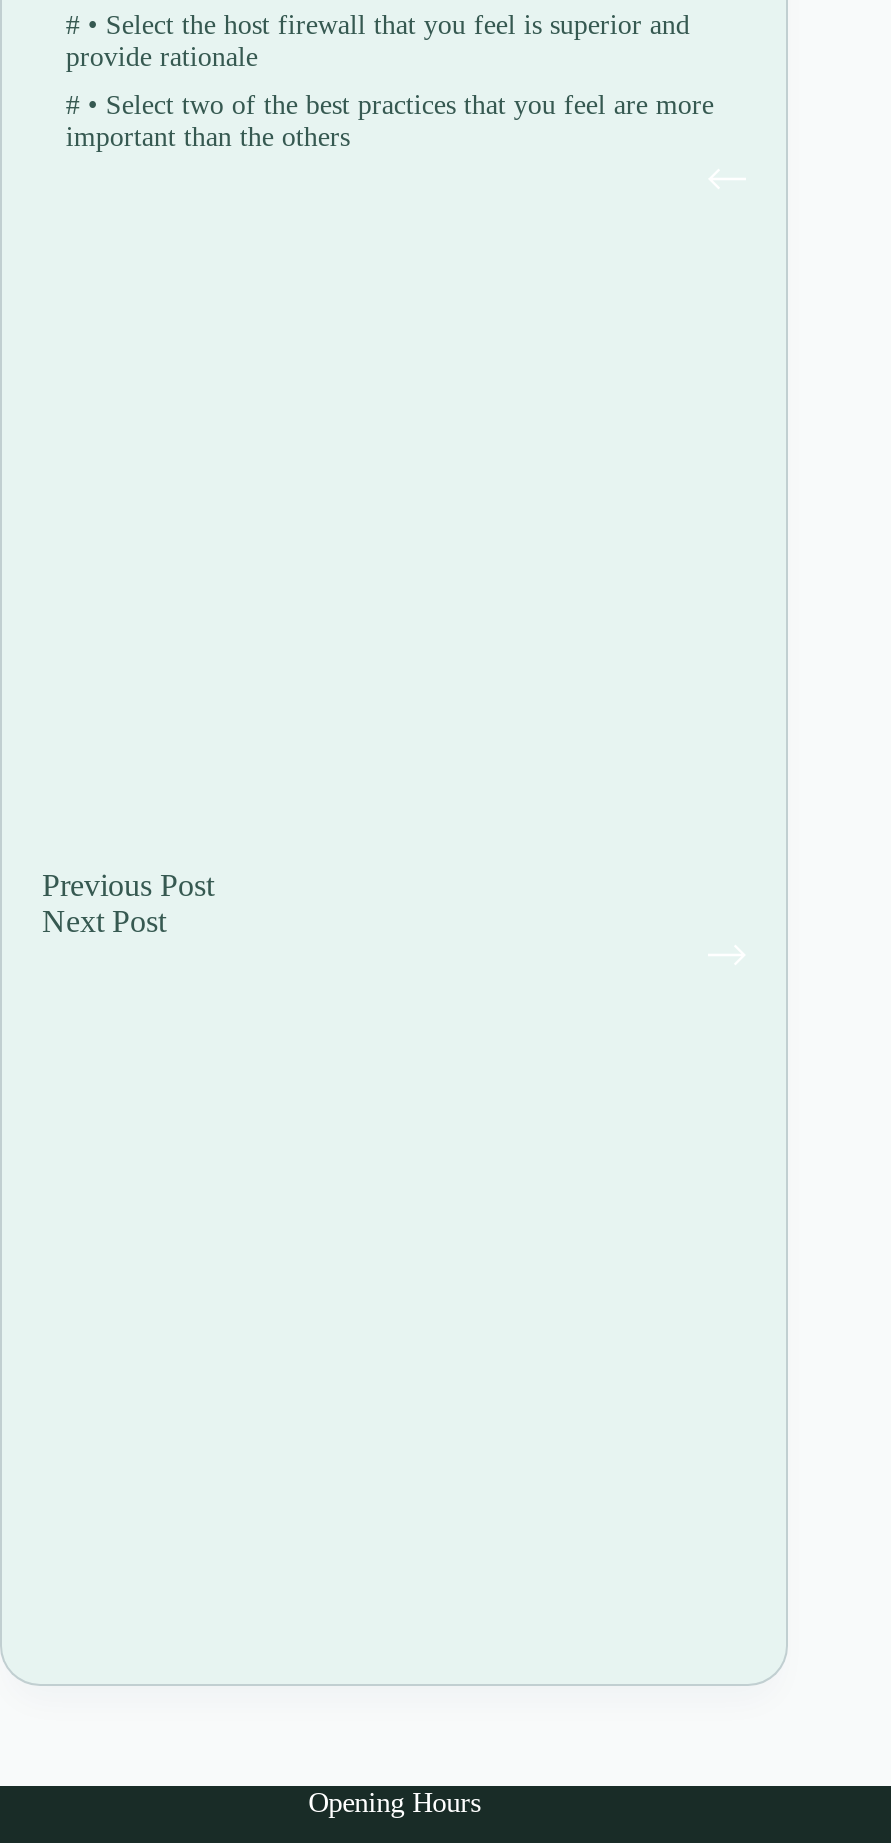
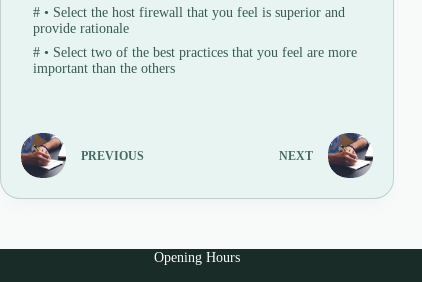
+ [image]

+ [image]

- Previous Post
- Next Post
+ PREVIOUS
+ NEXT
